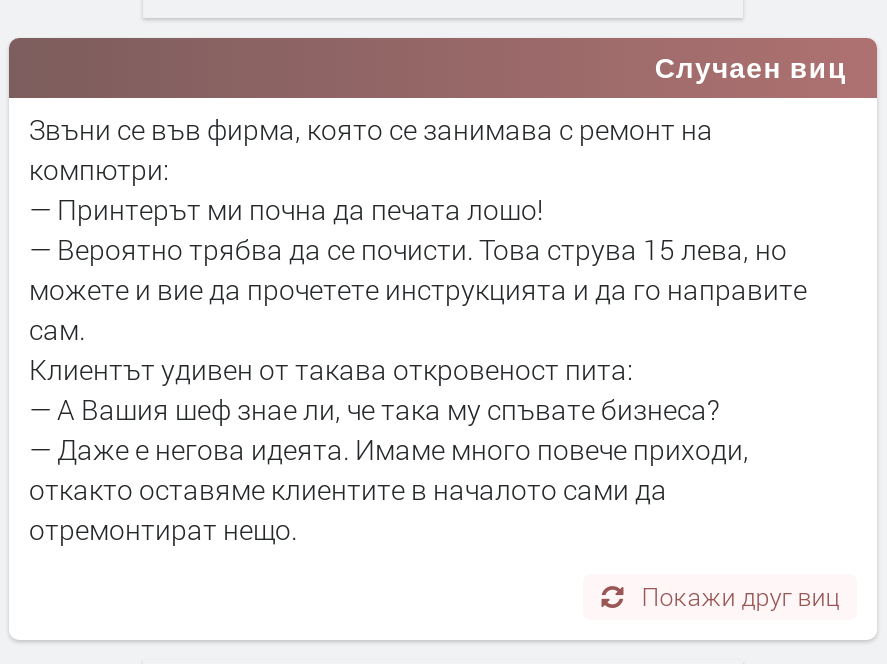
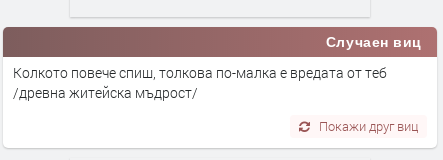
- Звъни се във фирма, която се занимава с ремонт на
- компютри:
- — Принтерът ми почна да печата лошо!
- — Вероятно трябва да се почисти. Това струва 15 лева, но
- можете и вие да прочетете инструкцията и да го направите
- сам.
- Клиентът удивен от такава откровеност пита:
- — А Вашия шеф знае ли, че така му спъвате бизнеса?
- — Даже е негова идеята. Имаме много повече приходи,
- откакто оставяме клиентите в началото сами да
- отремонтират нещо.
+ Колкото повече спиш, толкова по-малка е вредата от теб
+ /древна житейска мъдрост/
